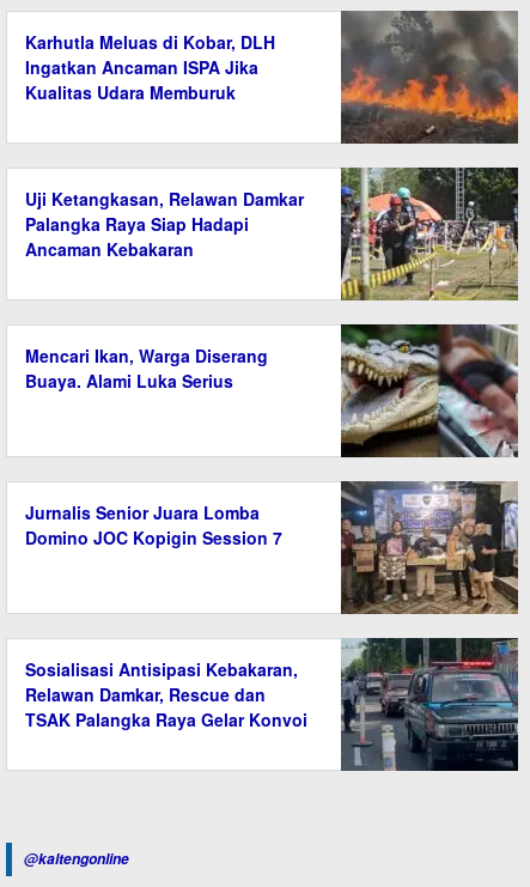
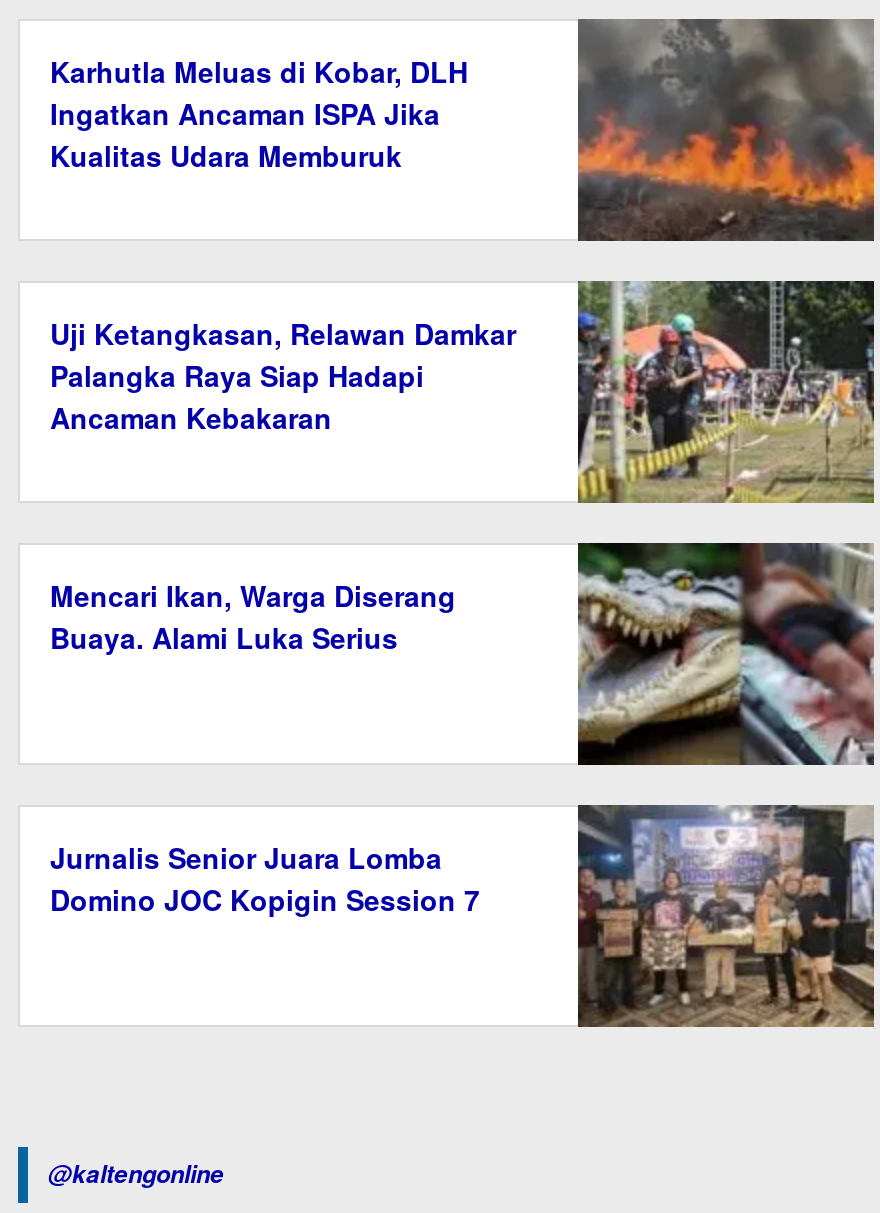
- [image]
- Sosialisasi Antisipasi Kebakaran,
- Relawan Damkar, Rescue dan
- TSAK Palangka Raya Gelar Konvoi
